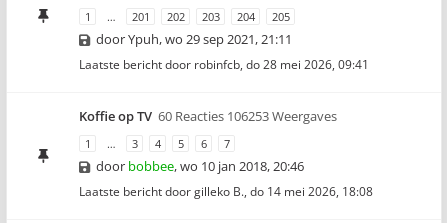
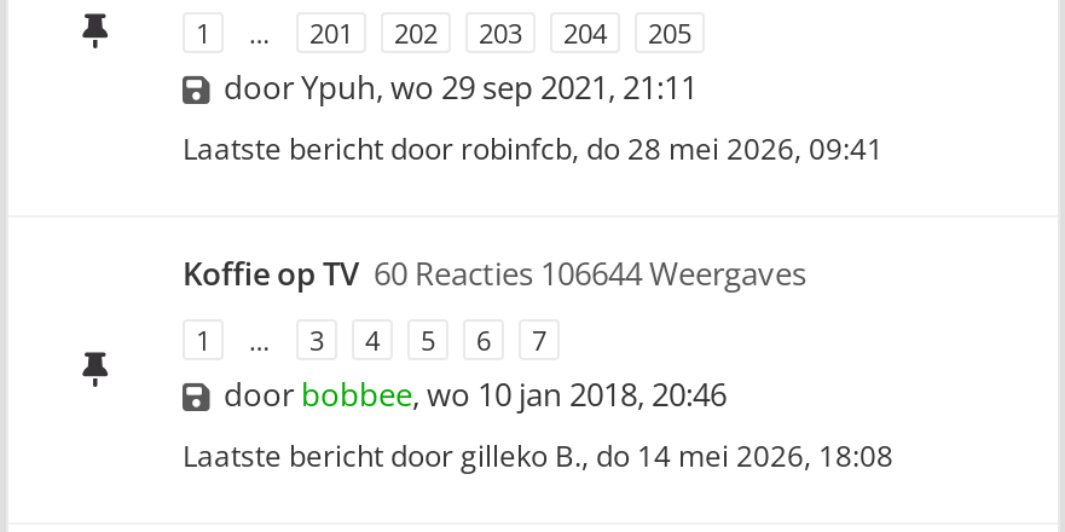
- Koffie op TV 60 Reacties 106253 Weergaves
+ Koffie op TV 60 Reacties 106644 Weergaves
